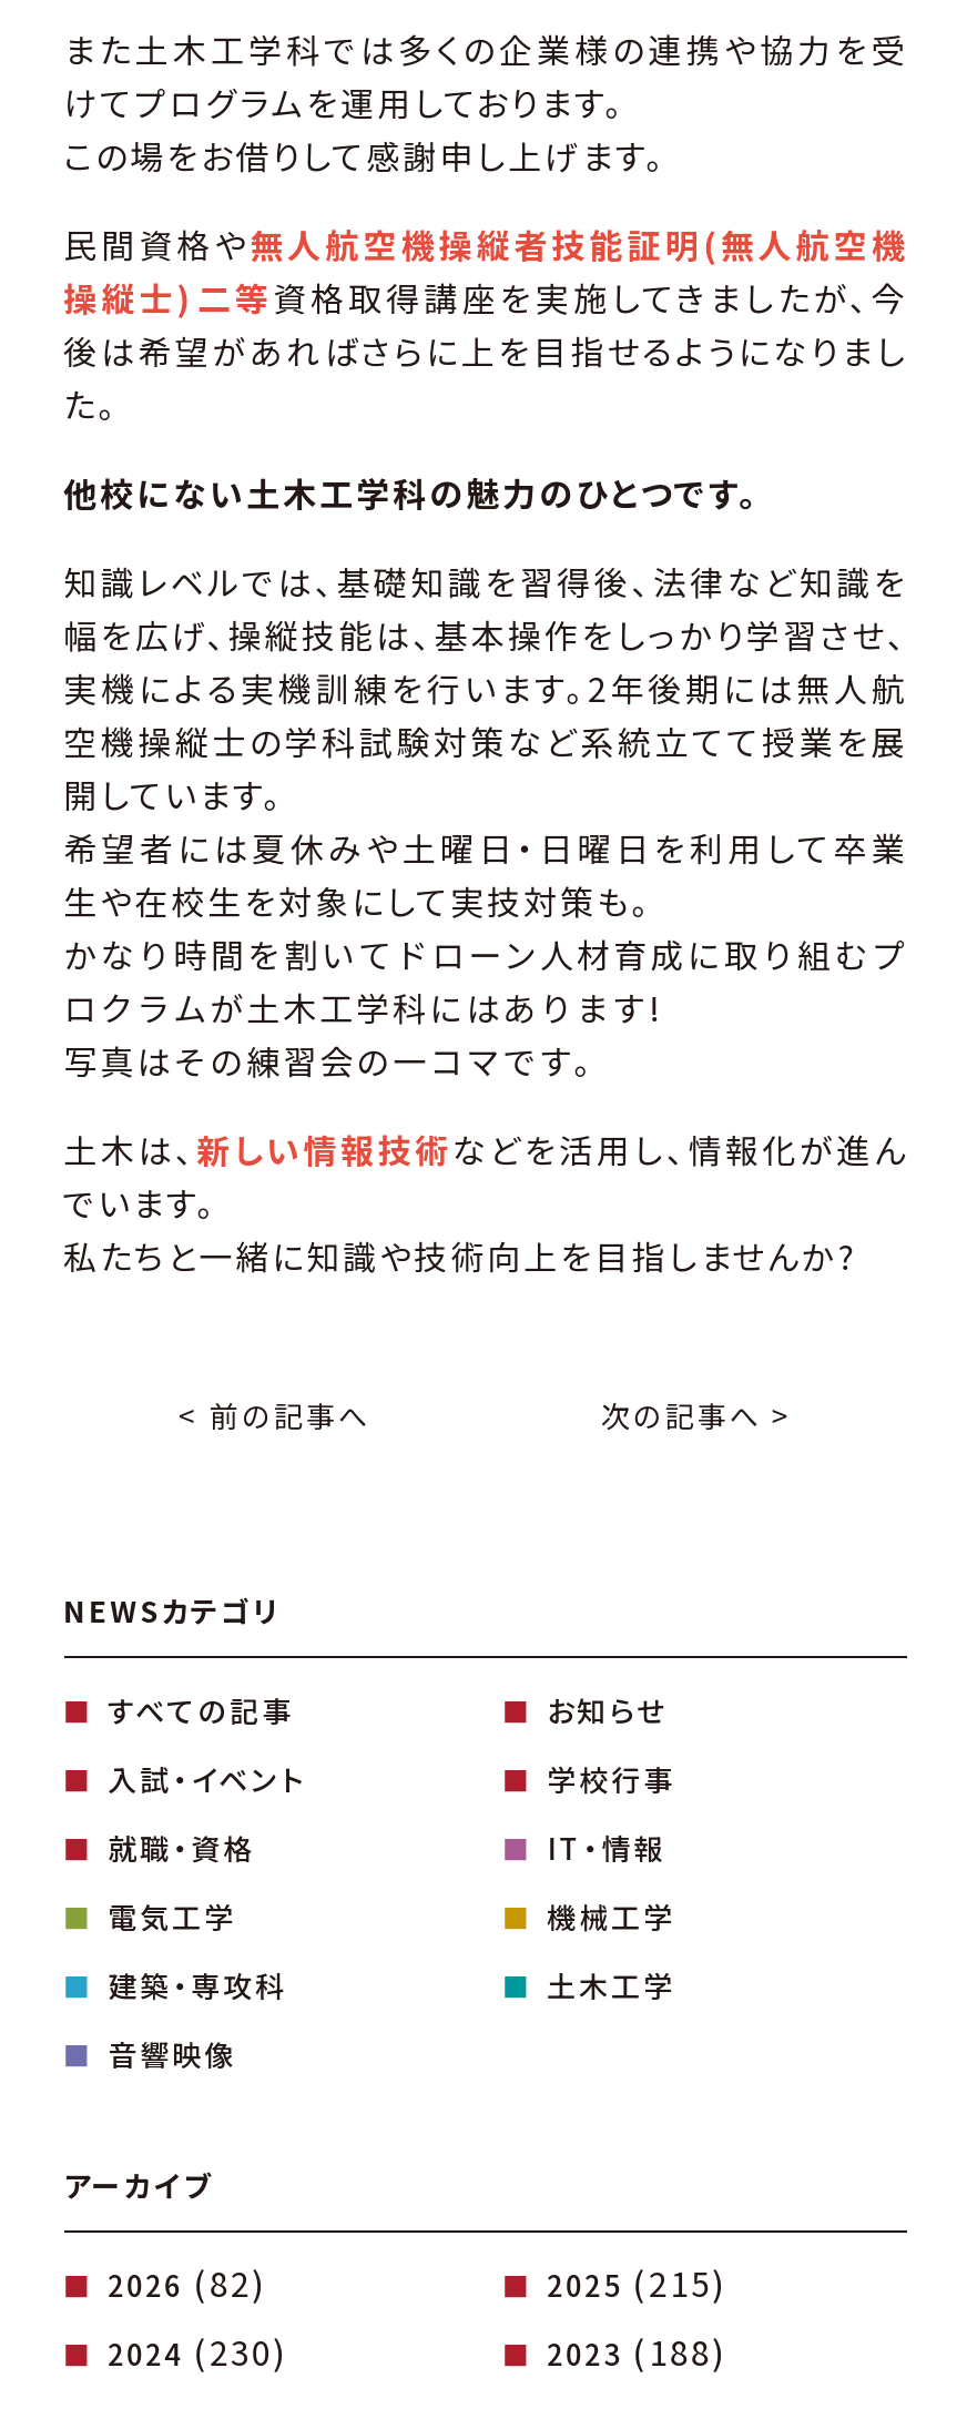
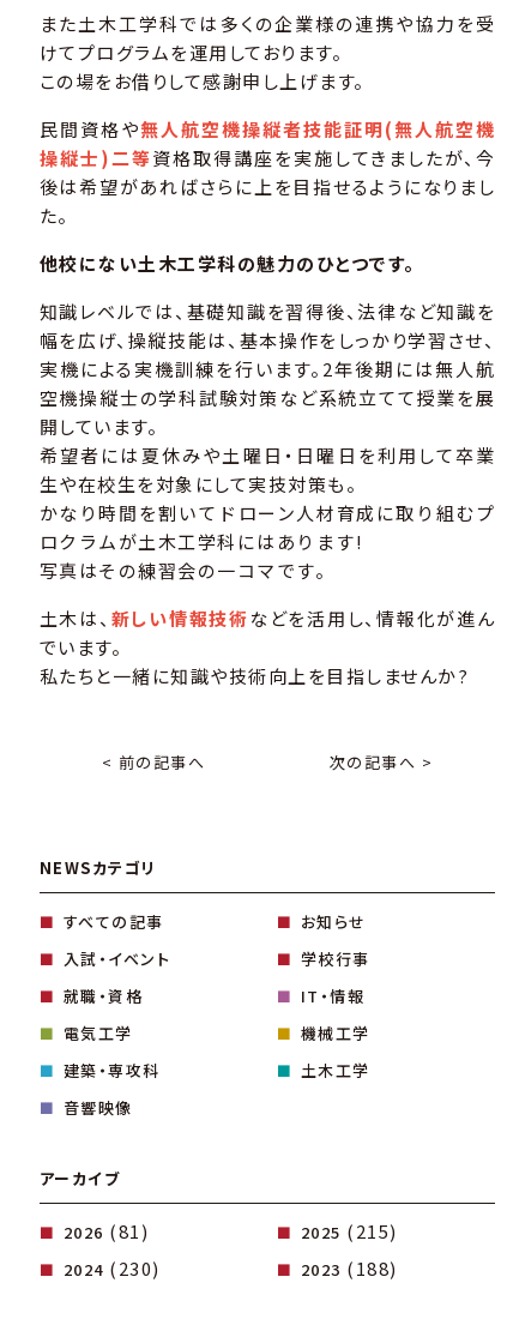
- 2026 (82)
+ 2026 (81)
